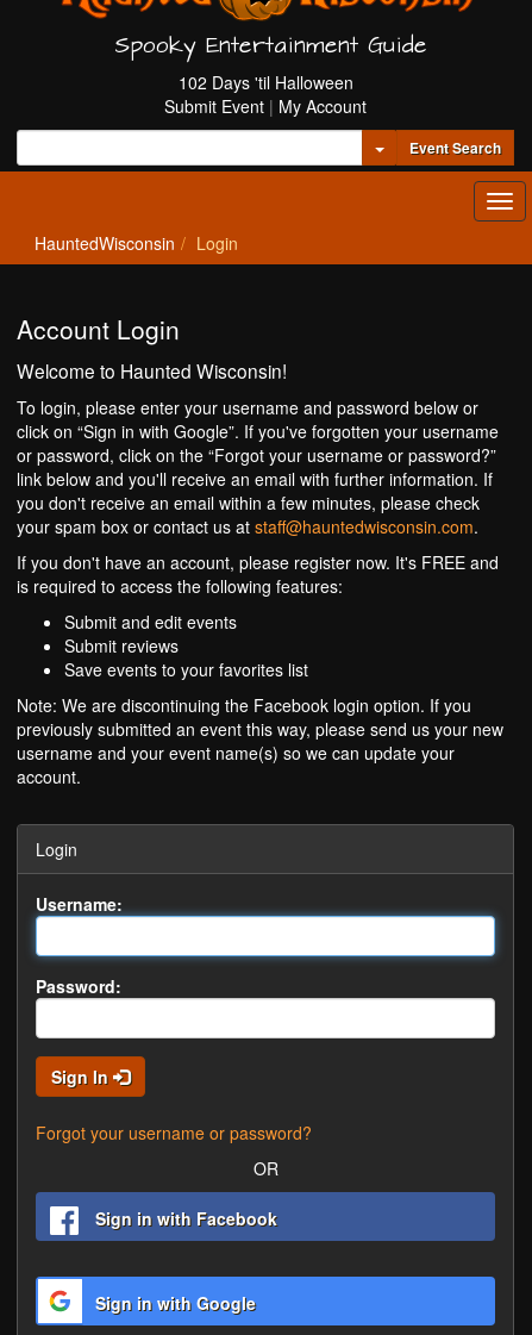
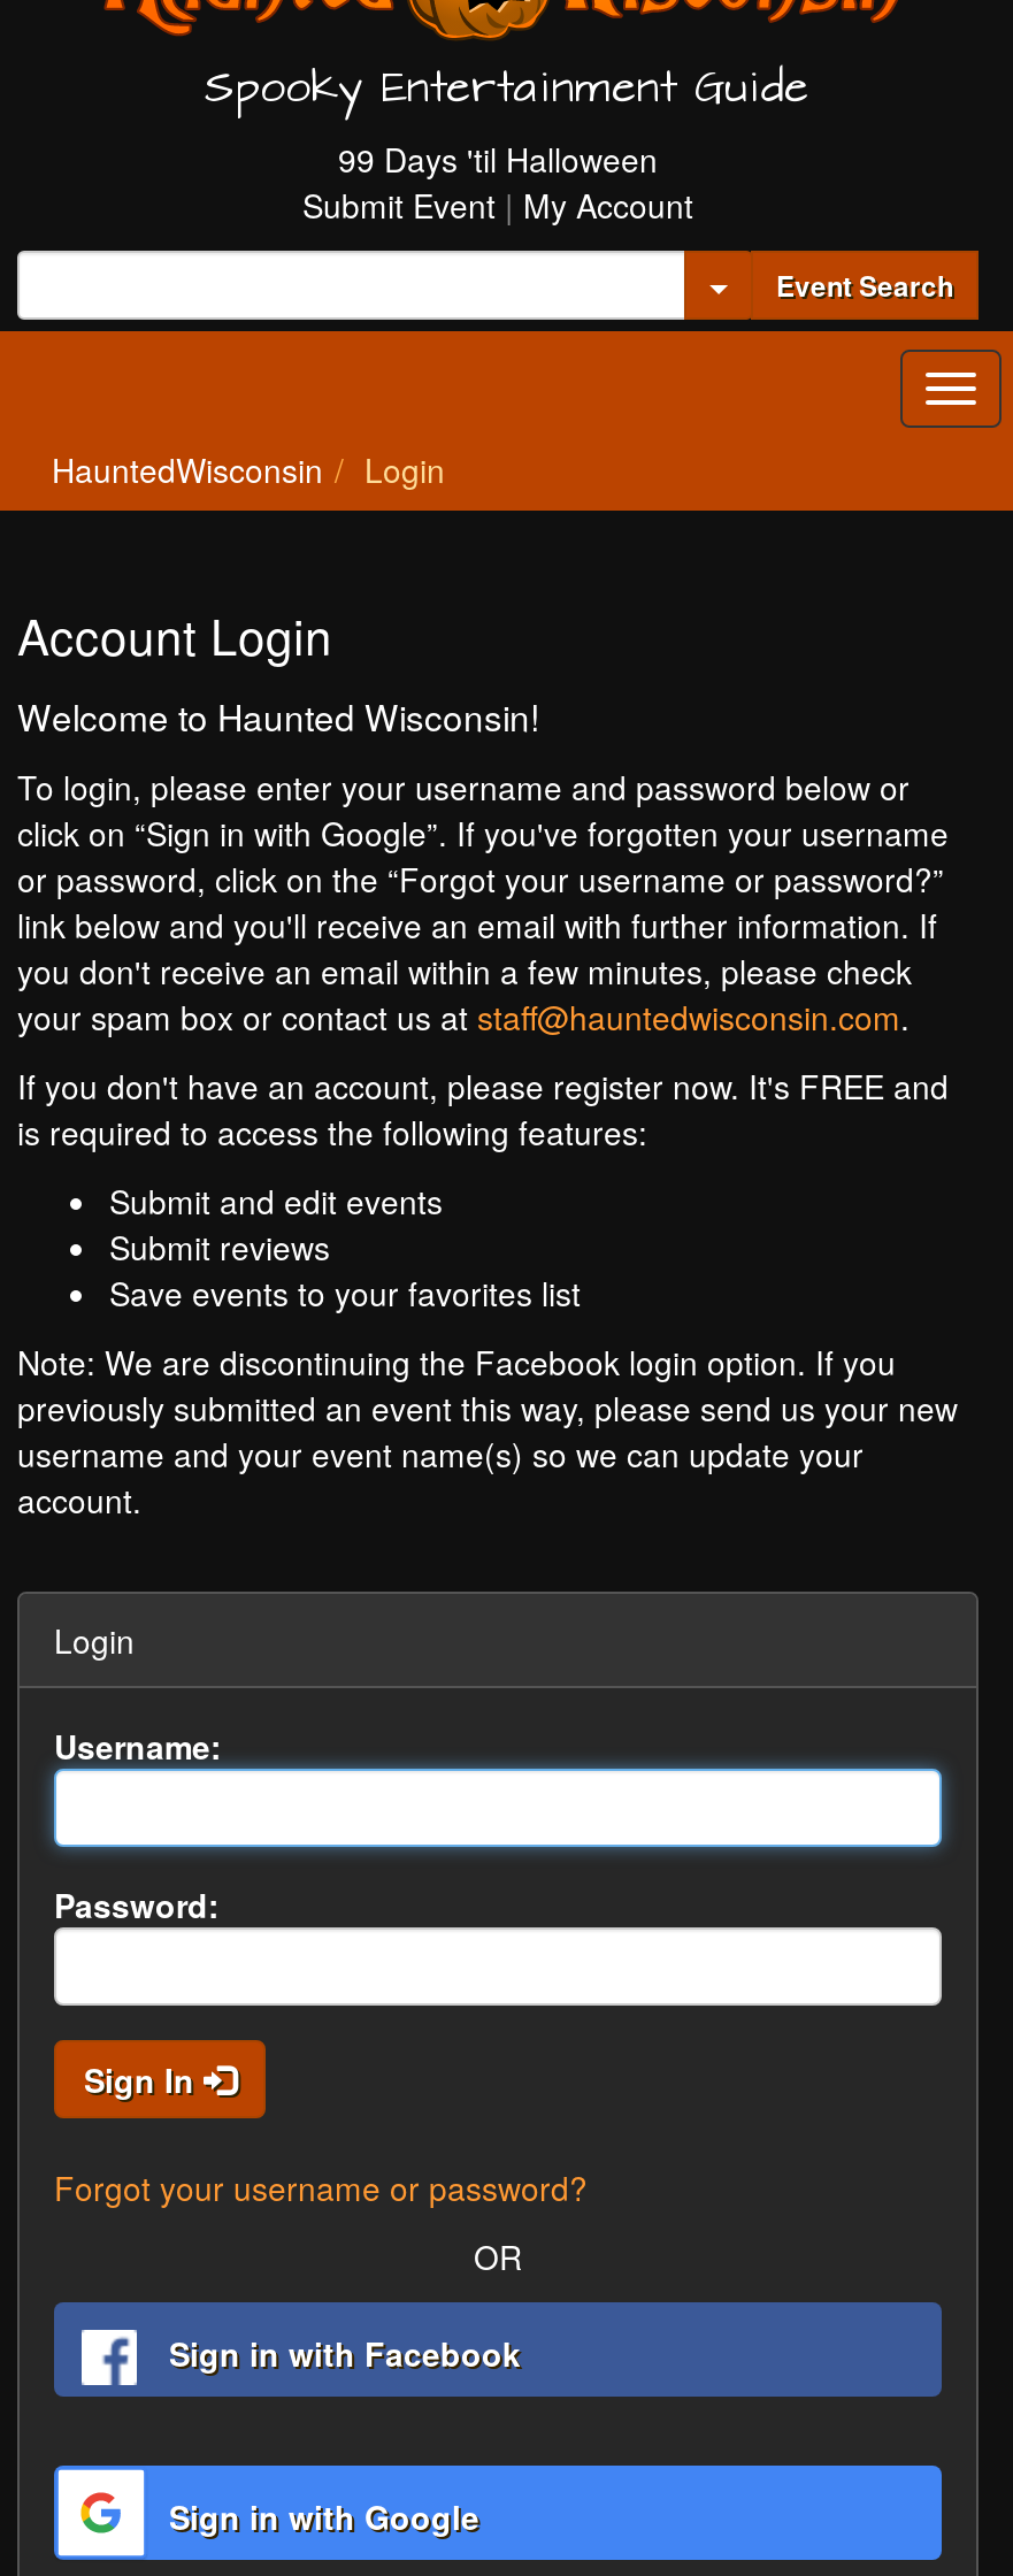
- 102 Days 'til Halloween
+ 99 Days 'til Halloween
